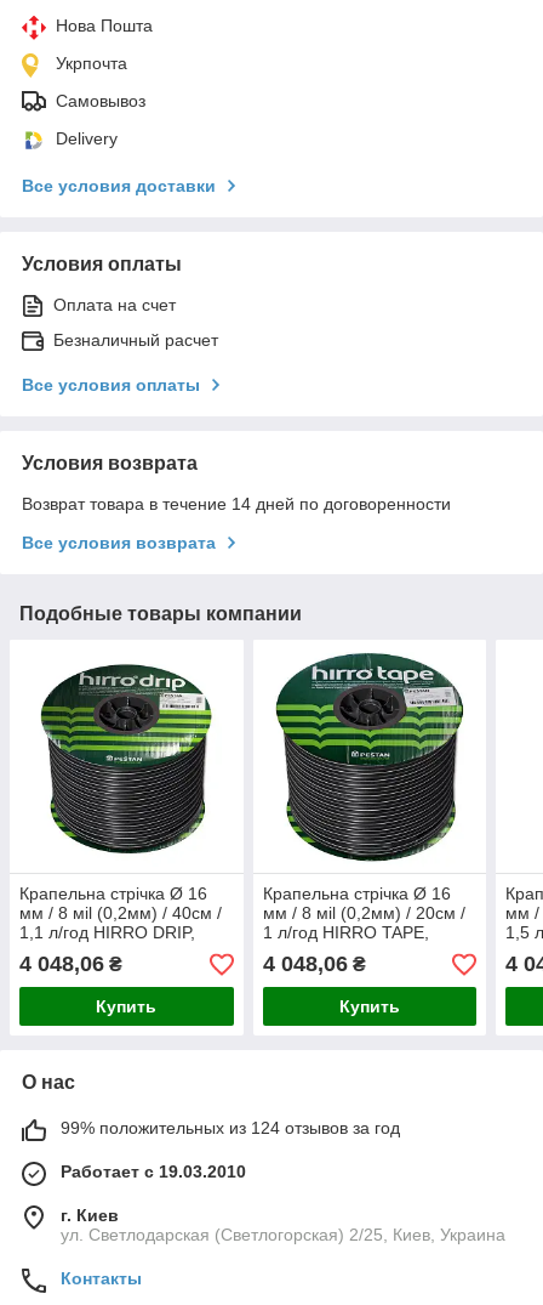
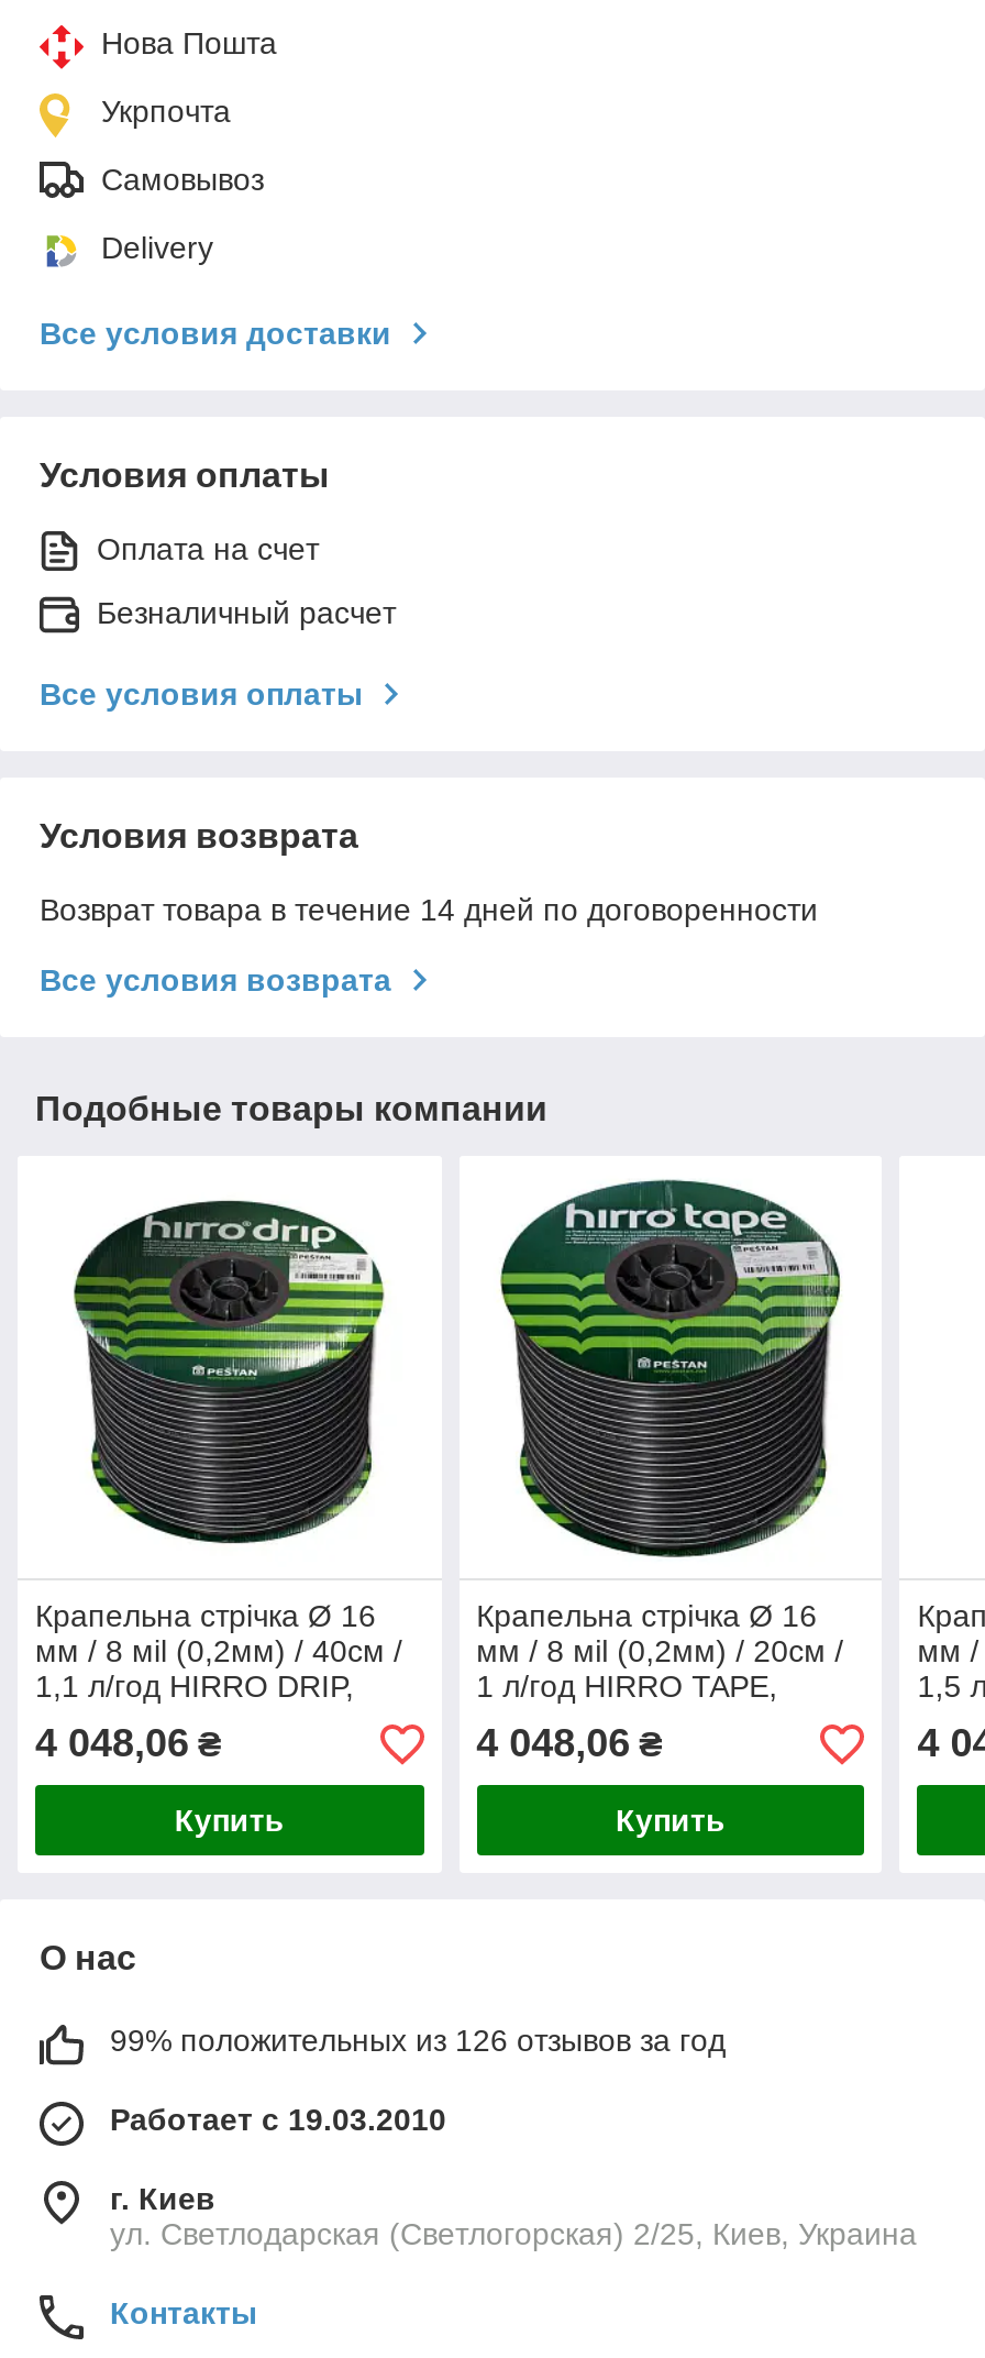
- 99% положительных из 124 отзывов за год
+ 99% положительных из 126 отзывов за год
